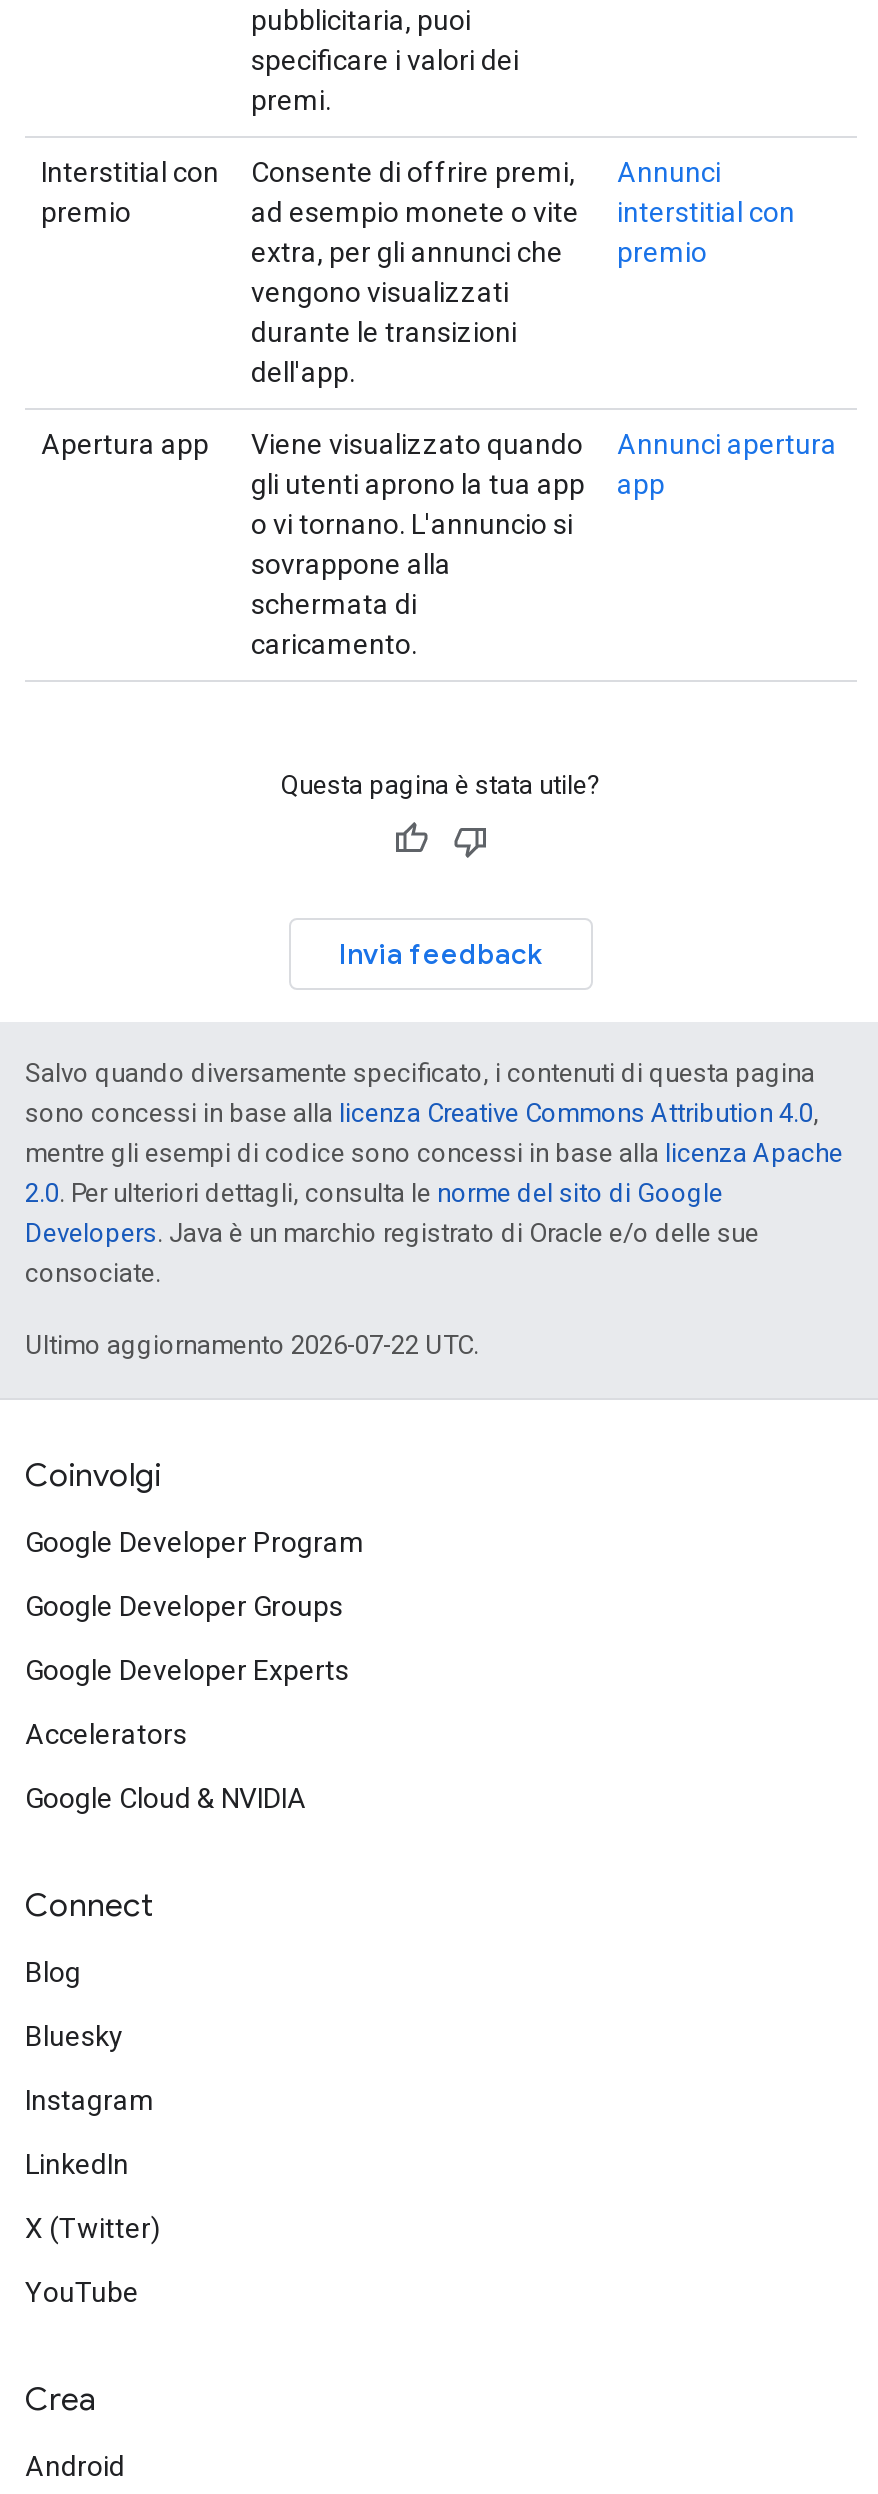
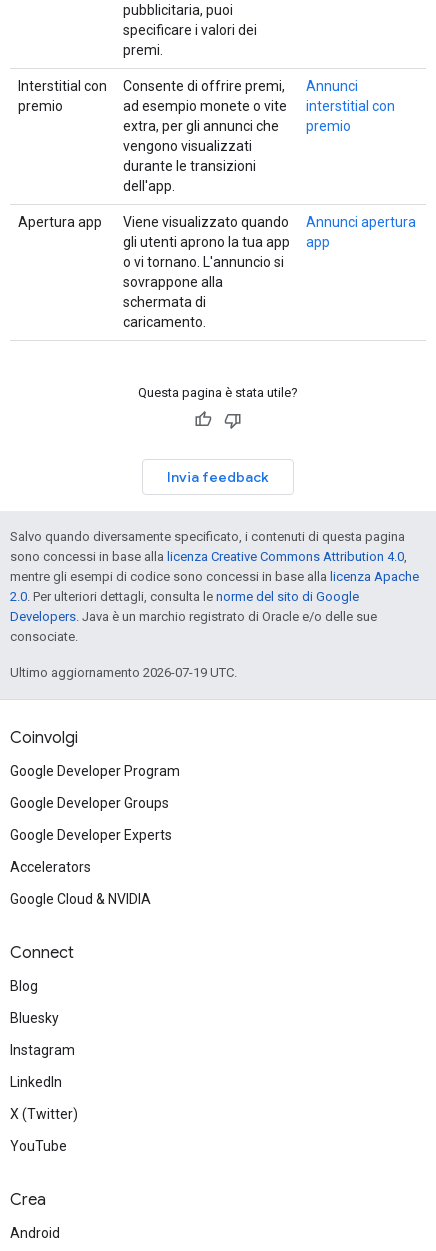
- Ultimo aggiornamento 2026-07-22 UTC.
+ Ultimo aggiornamento 2026-07-19 UTC.
